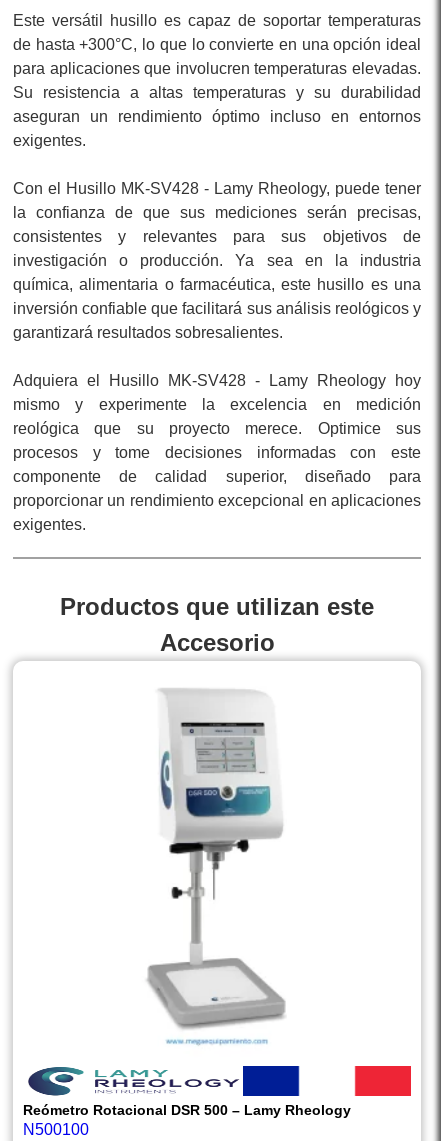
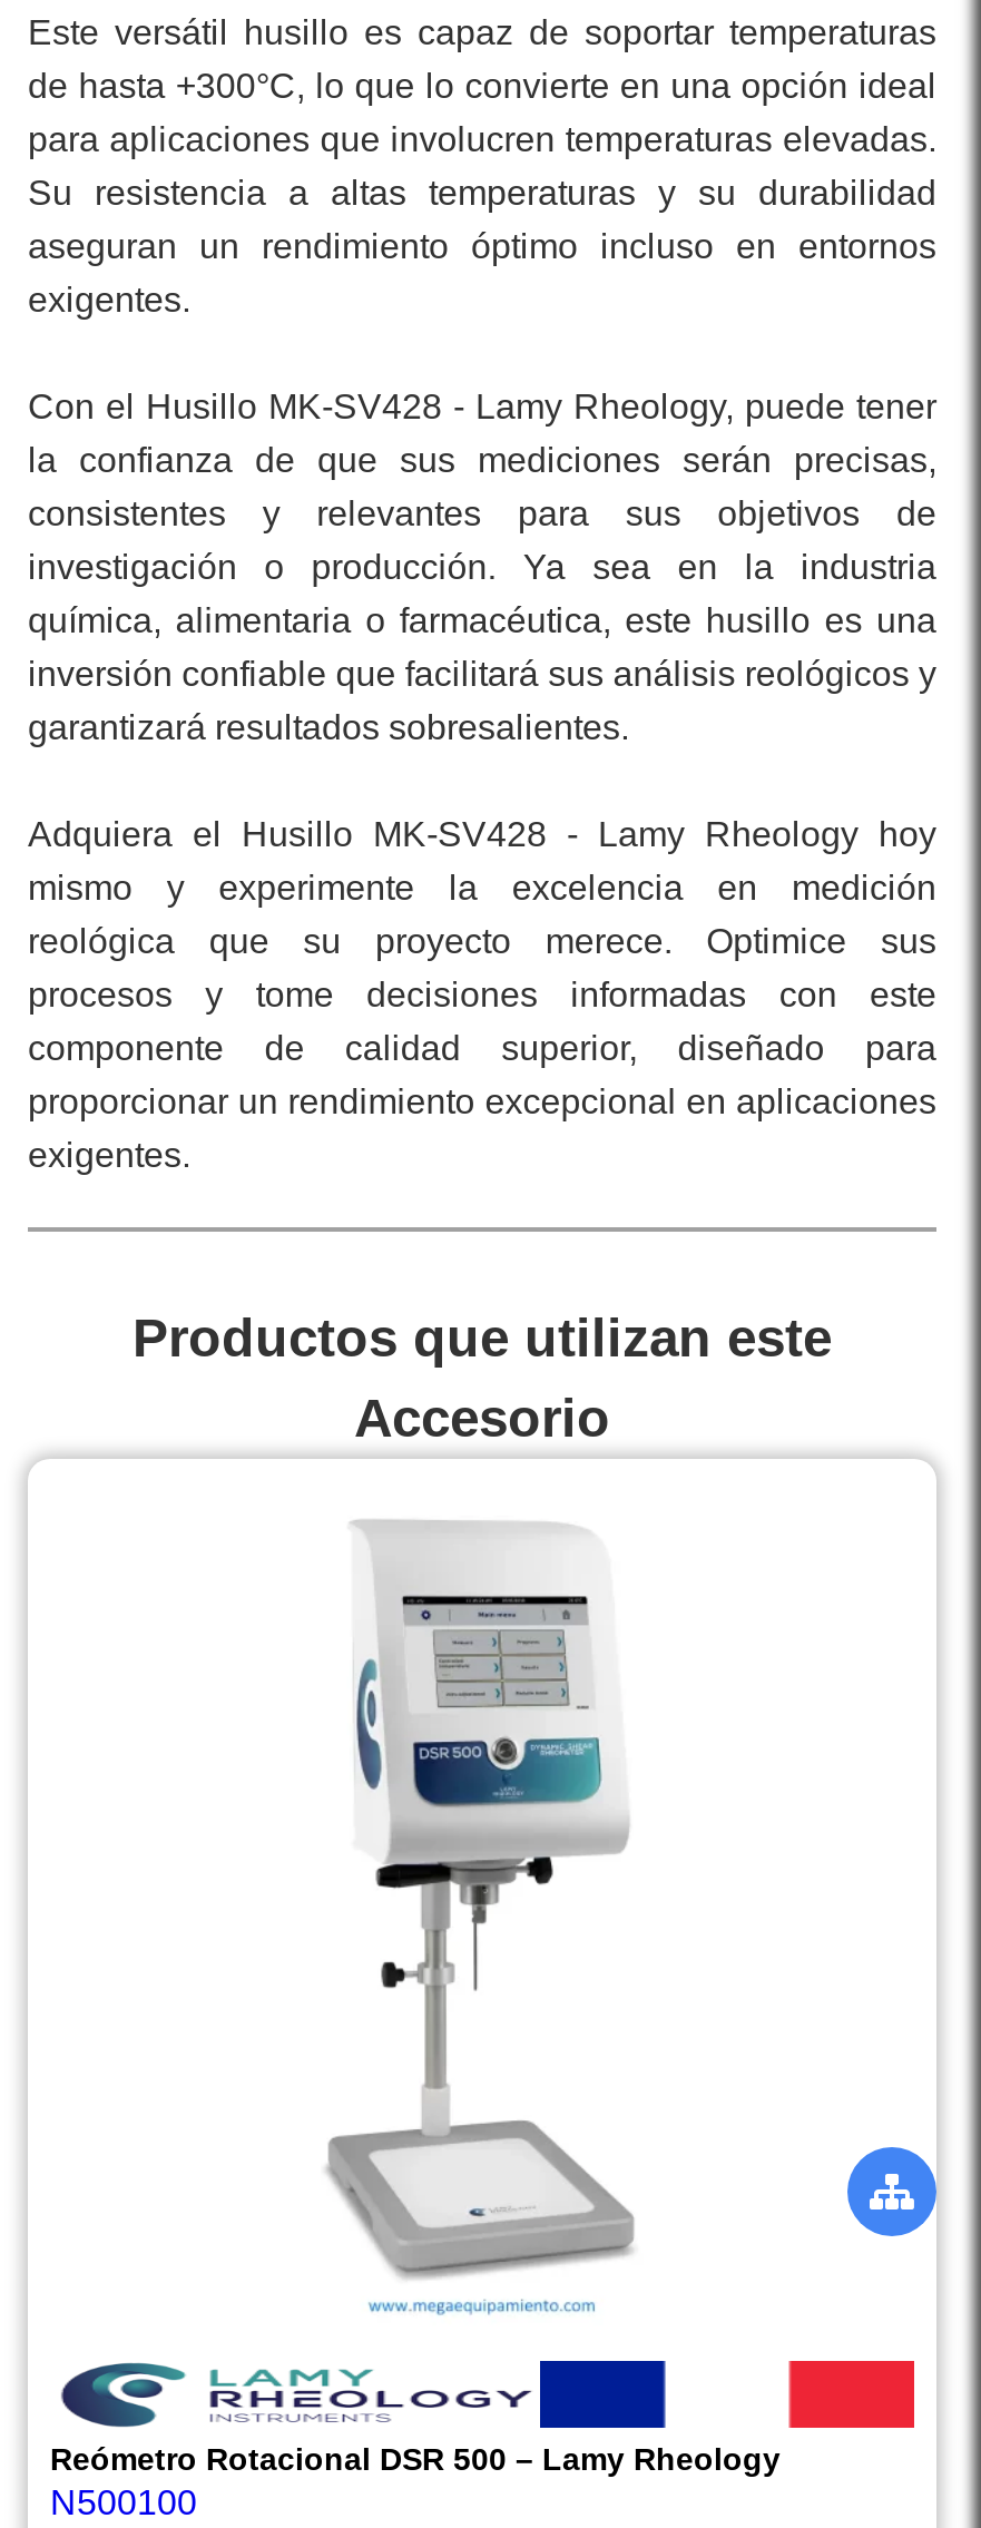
+ [image]
